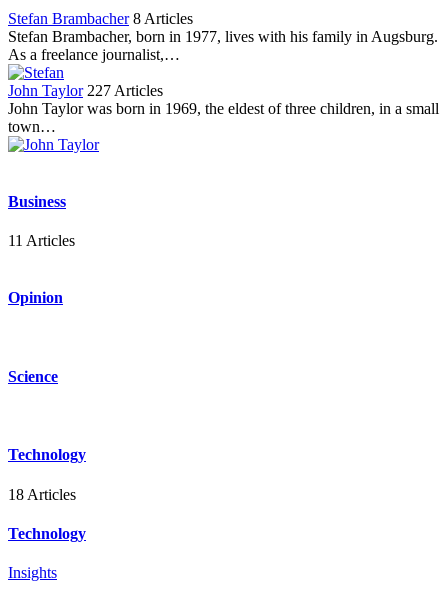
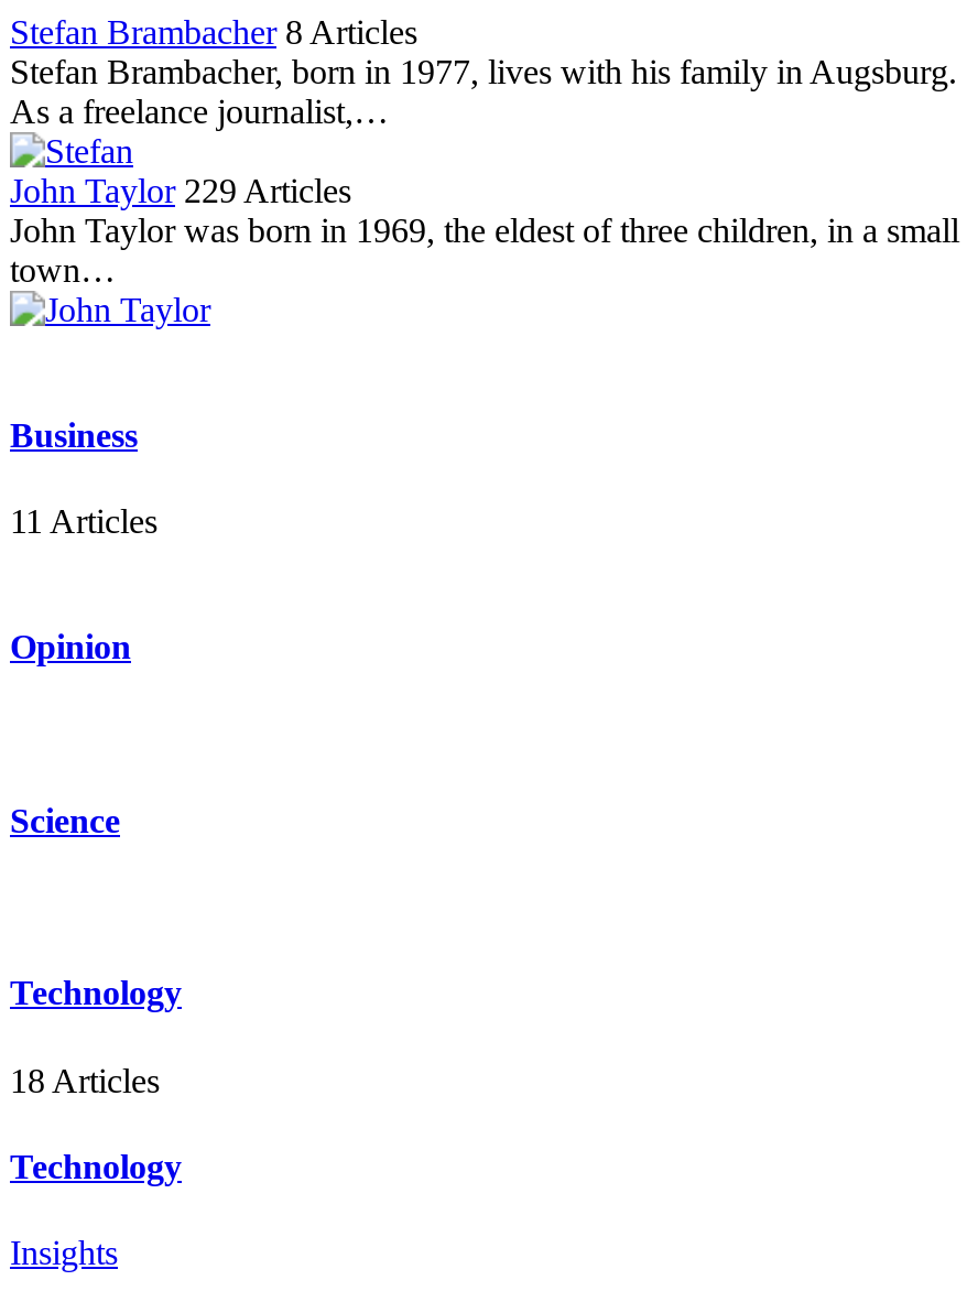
- John Taylor 227 Articles
+ John Taylor 229 Articles
